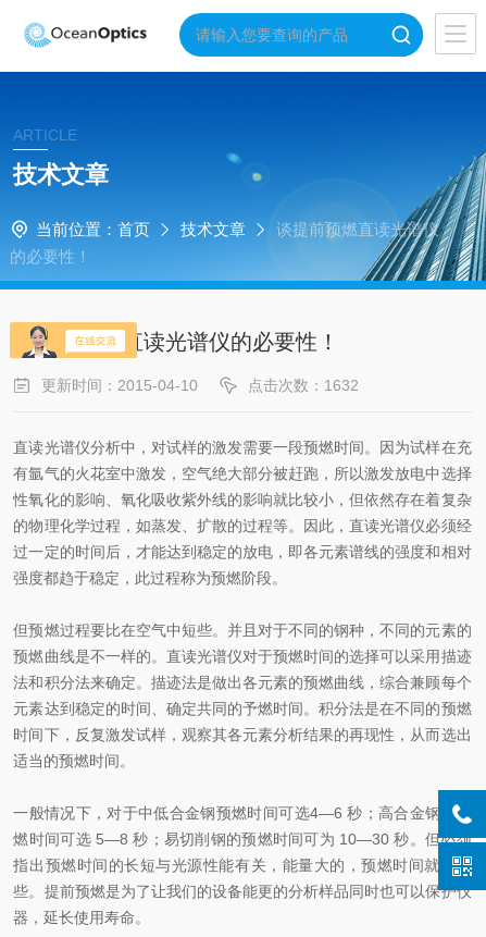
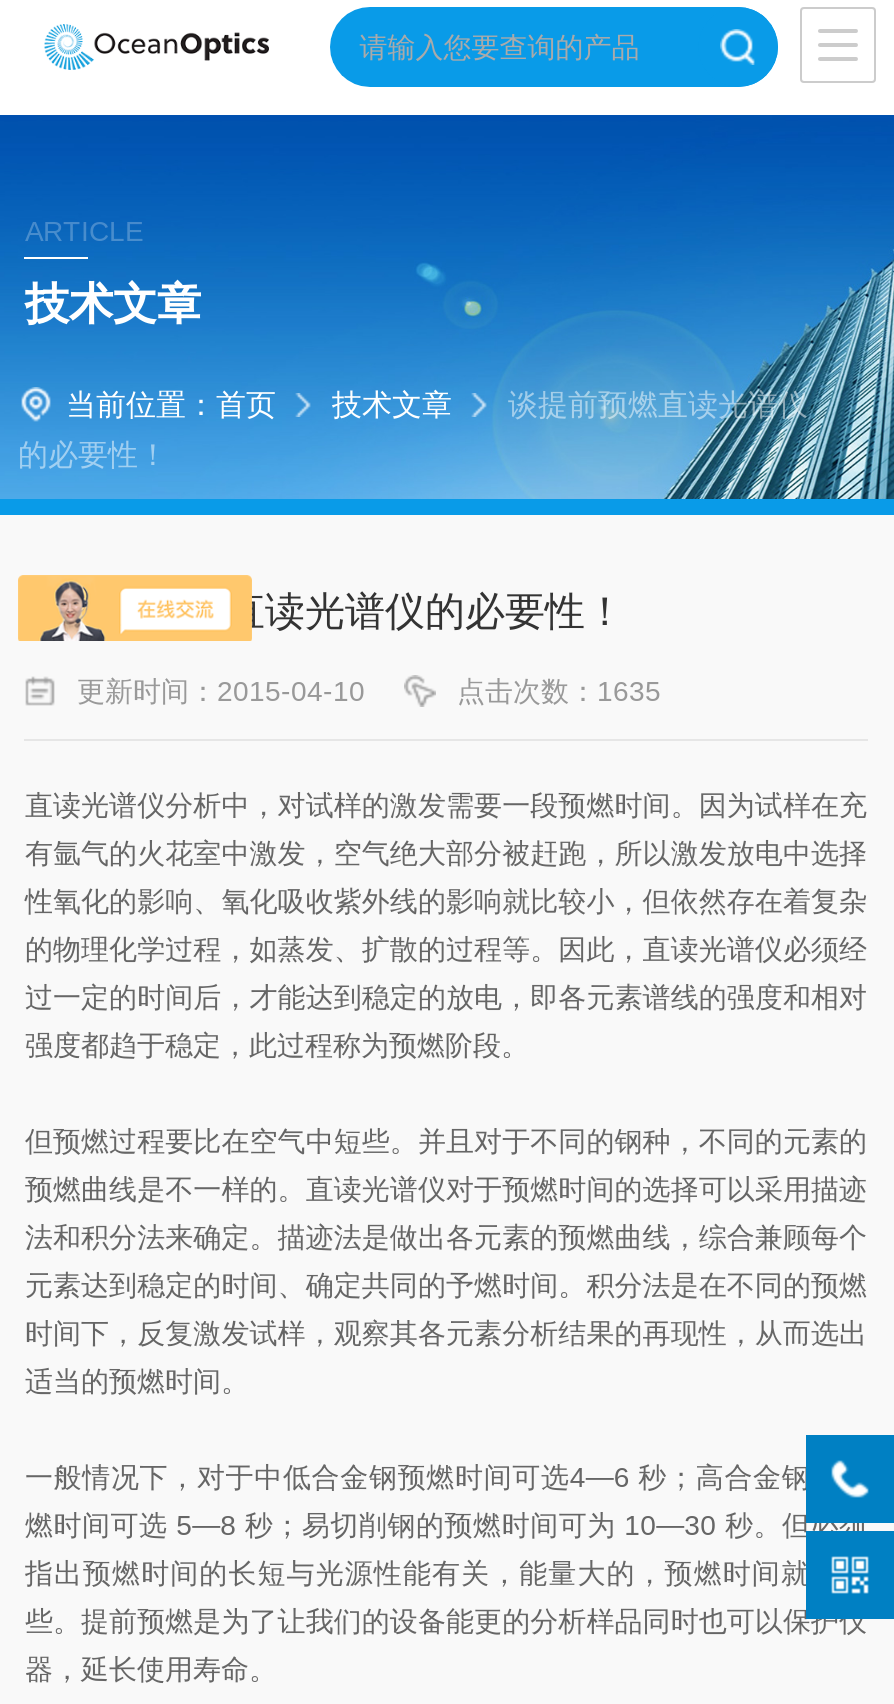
- 点击次数：1632
+ 点击次数：1635
